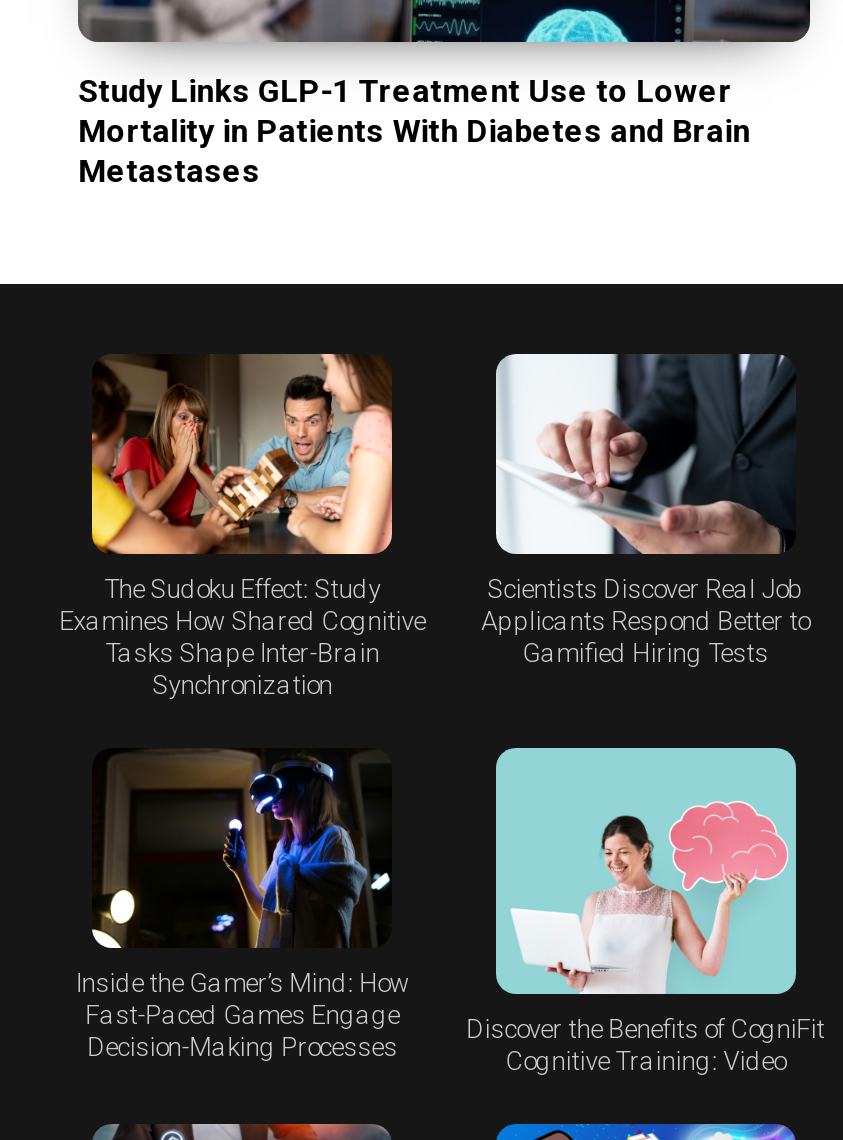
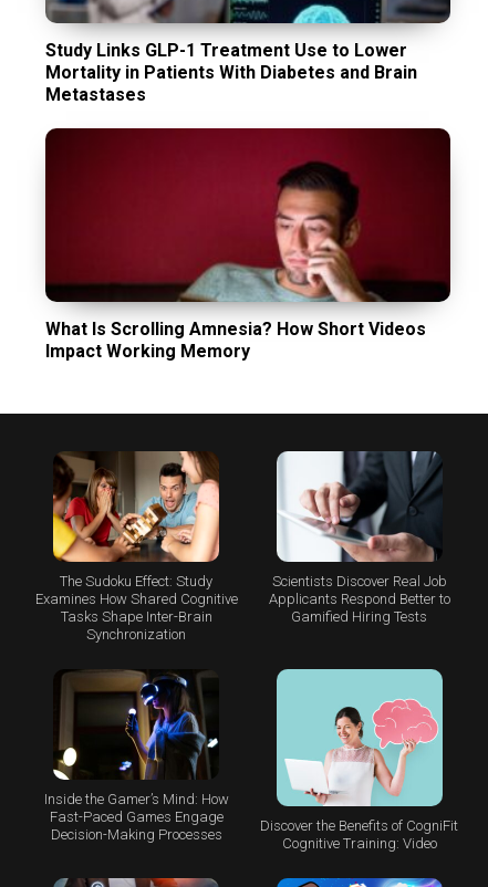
+ [image]
+ What Is Scrolling Amnesia? How Short Videos
+ Impact Working Memory
